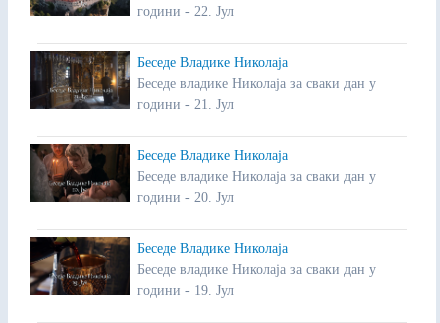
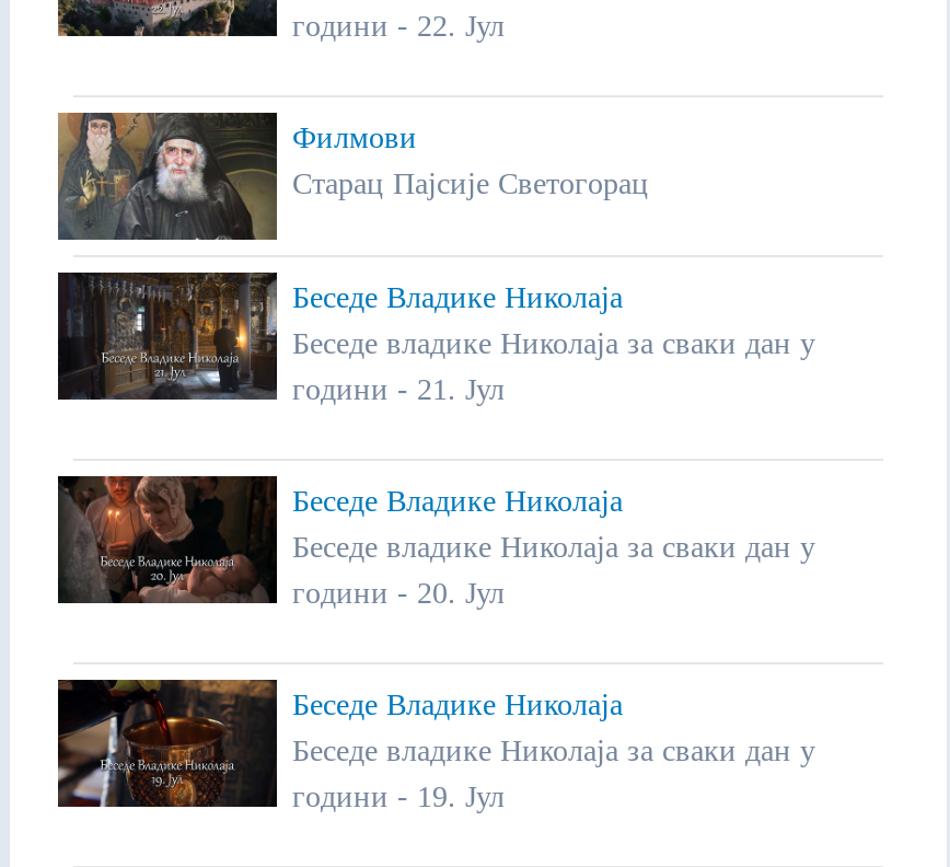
+ [image]
+ Филмови
+ Старац Пајсије Светогорац
